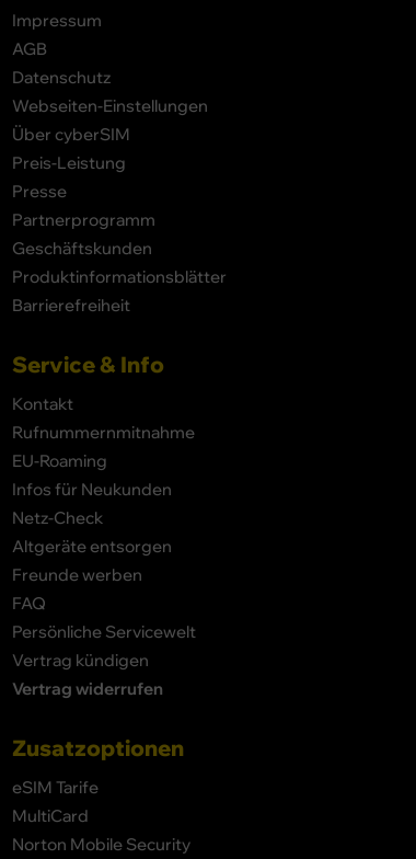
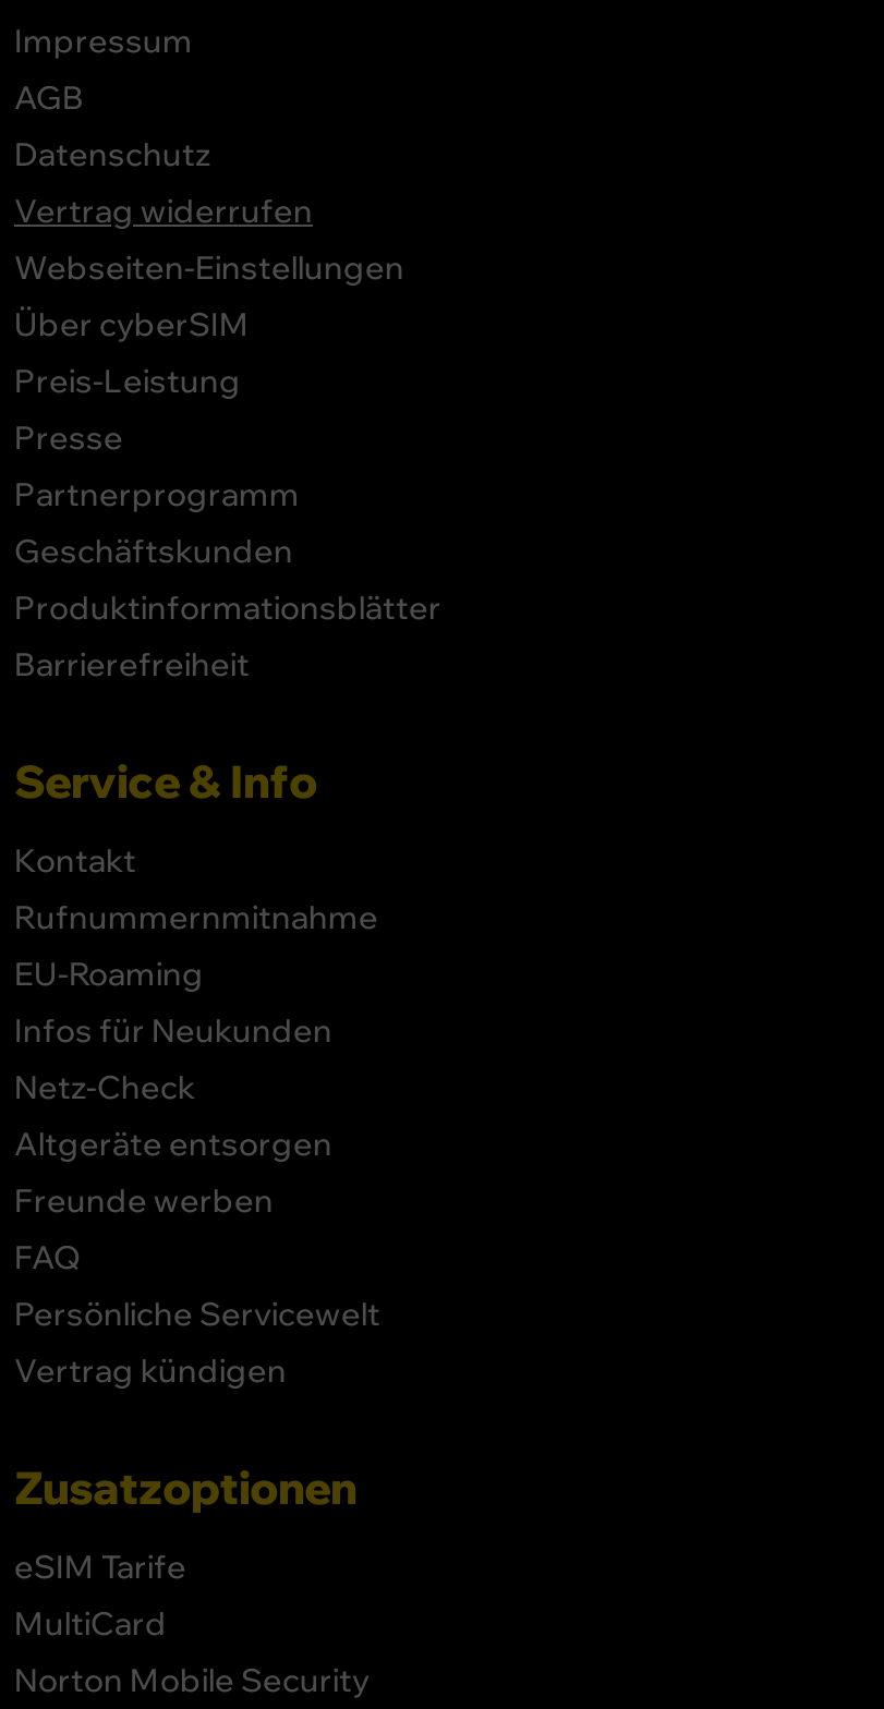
moved down: Webseiten-Einstellungen | Über cyberSIM | Preis-Leistung | ... | Persönliche Servicewelt | Vertrag kündigen

moved up: Vertrag widerrufen
